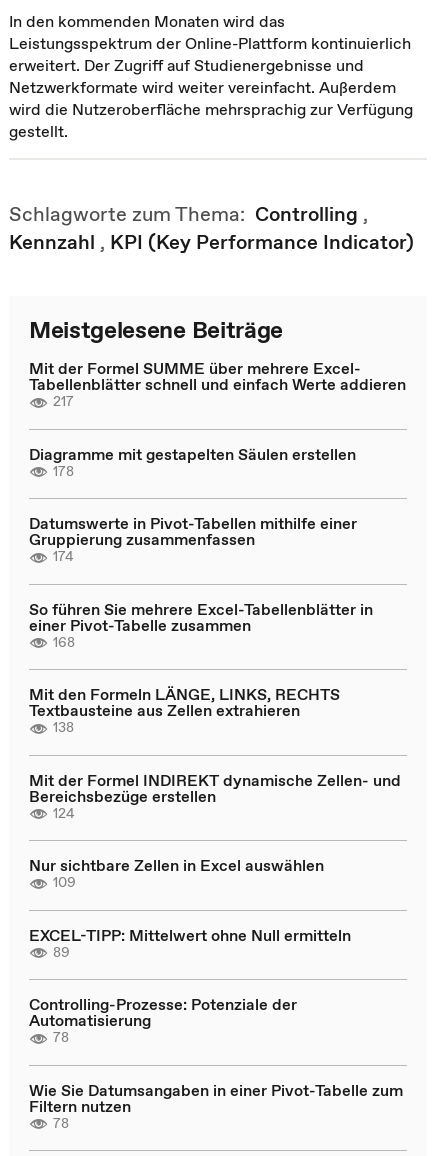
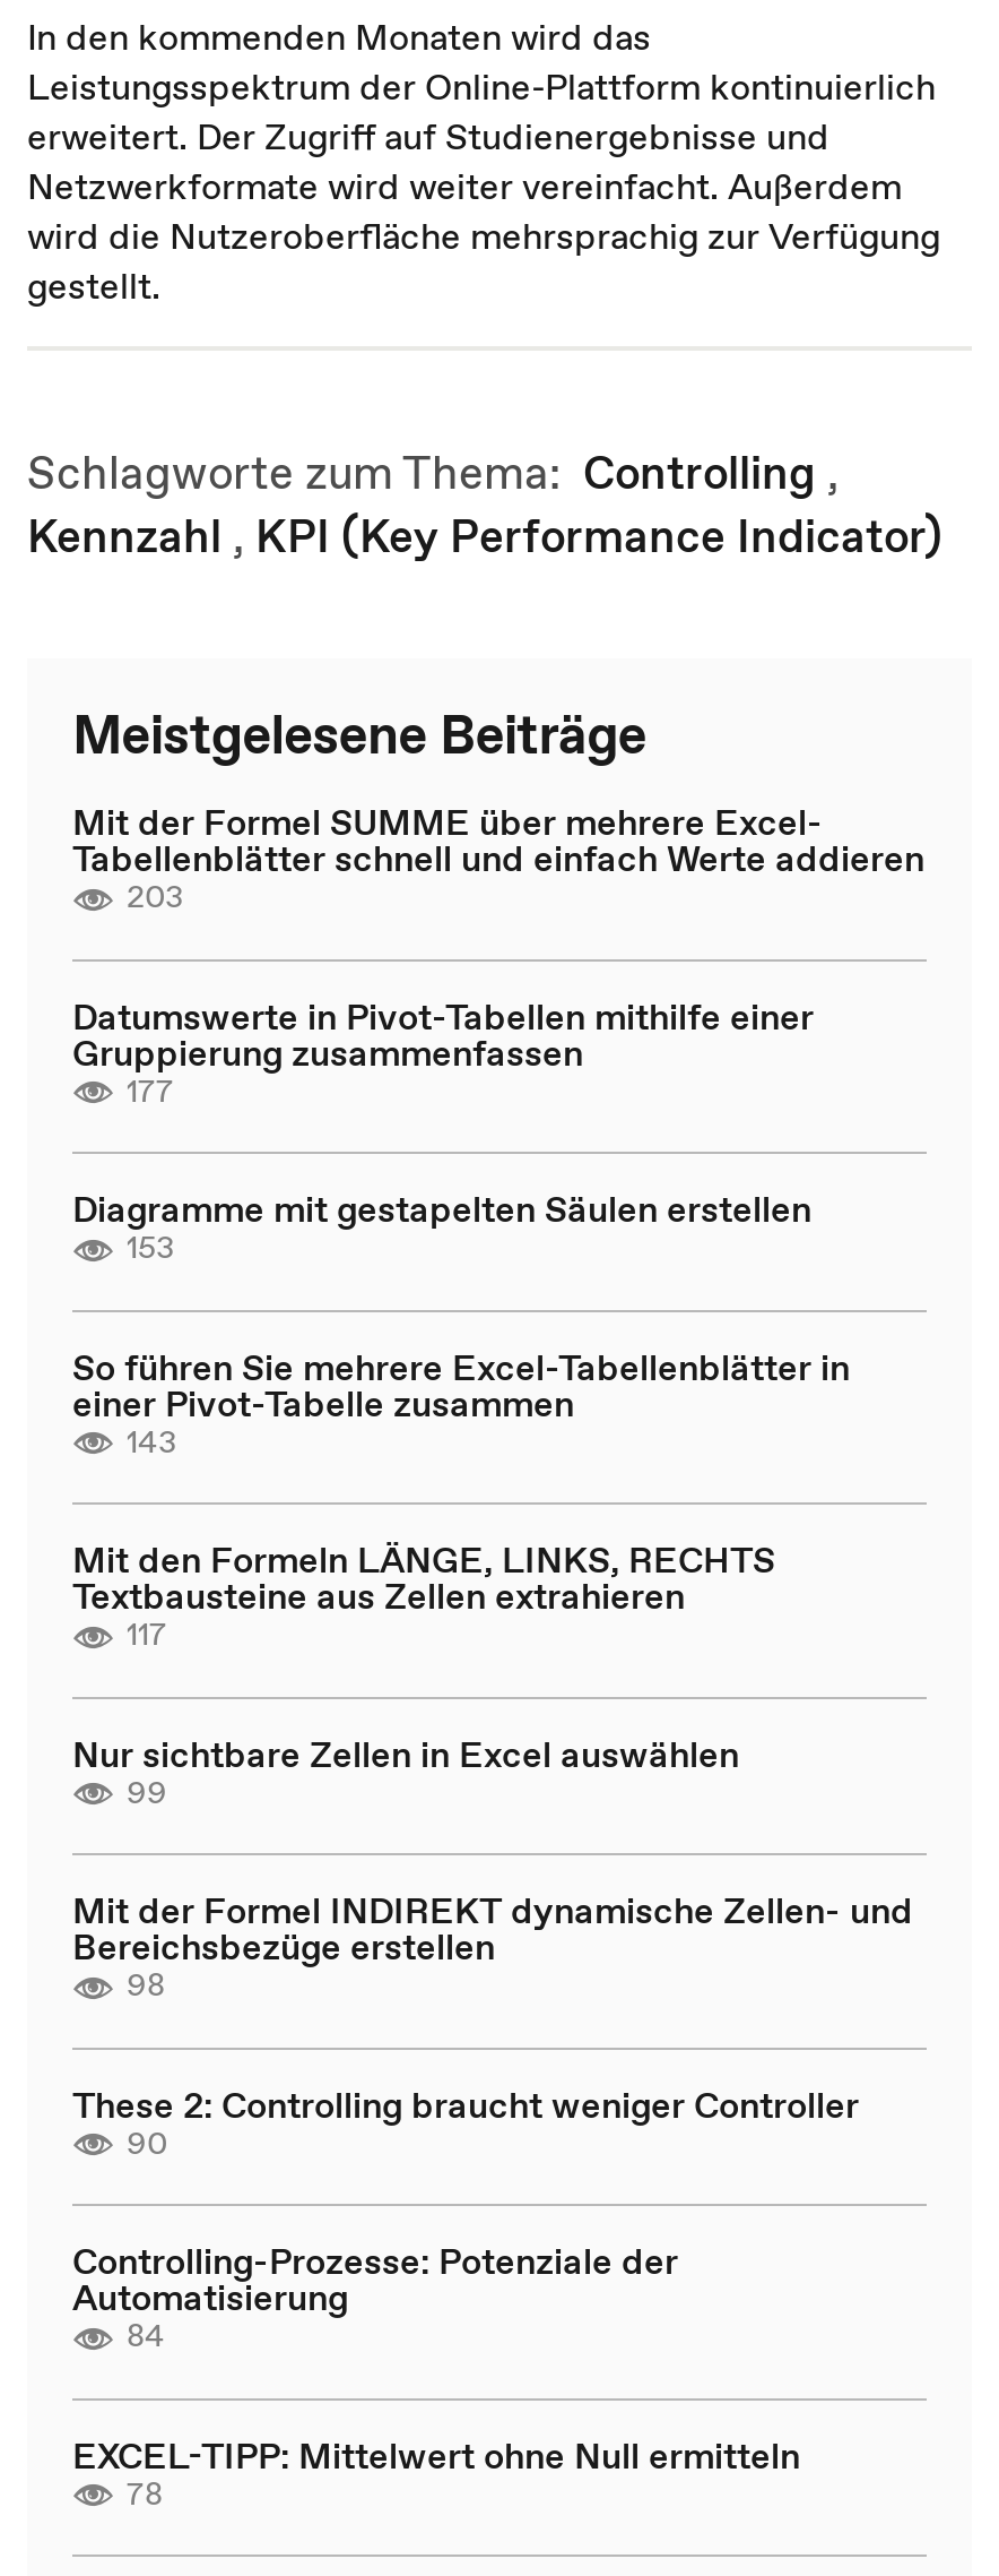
- 217
- 178
+ 203

moved down: Diagramme mit gestapelten Säulen erstellen

moved up: Datumswerte in Pivot-Tabellen mithilfe einer | Gruppierung zusammenfassen

- 174
+ 177
+ 153

- 168
+ 143

- 138
+ 117
+ 99

moved down: Mit der Formel INDIREKT dynamische Zellen- und | Bereichsbezüge erstellen

- 124
- 109
- 89
+ 98
+ These 2: Controlling braucht weniger Controller
+ 90

moved up: Nur sichtbare Zellen in Excel auswählen

moved down: EXCEL-TIPP: Mittelwert ohne Null ermitteln

- 78
+ 84

- Wie Sie Datumsangaben in einer Pivot-Tabelle zum
- Filtern nutzen
